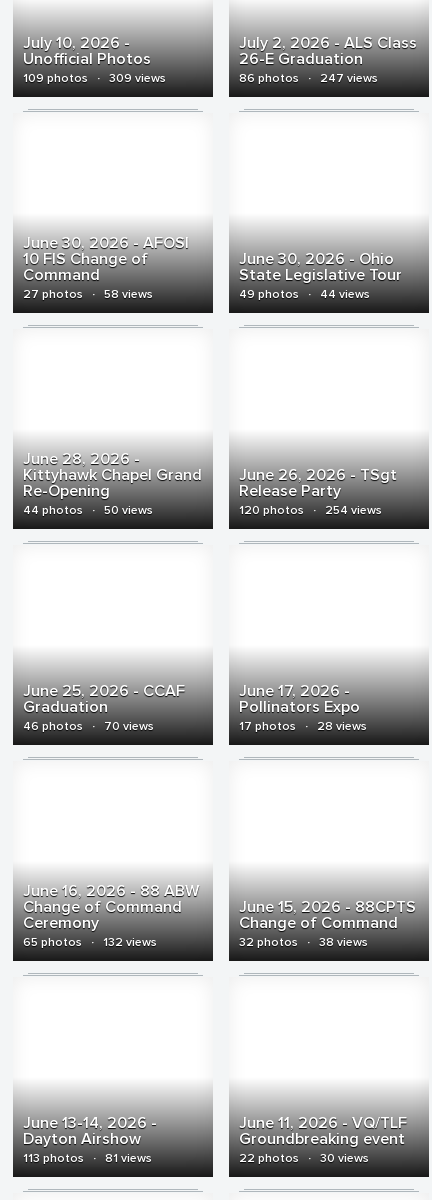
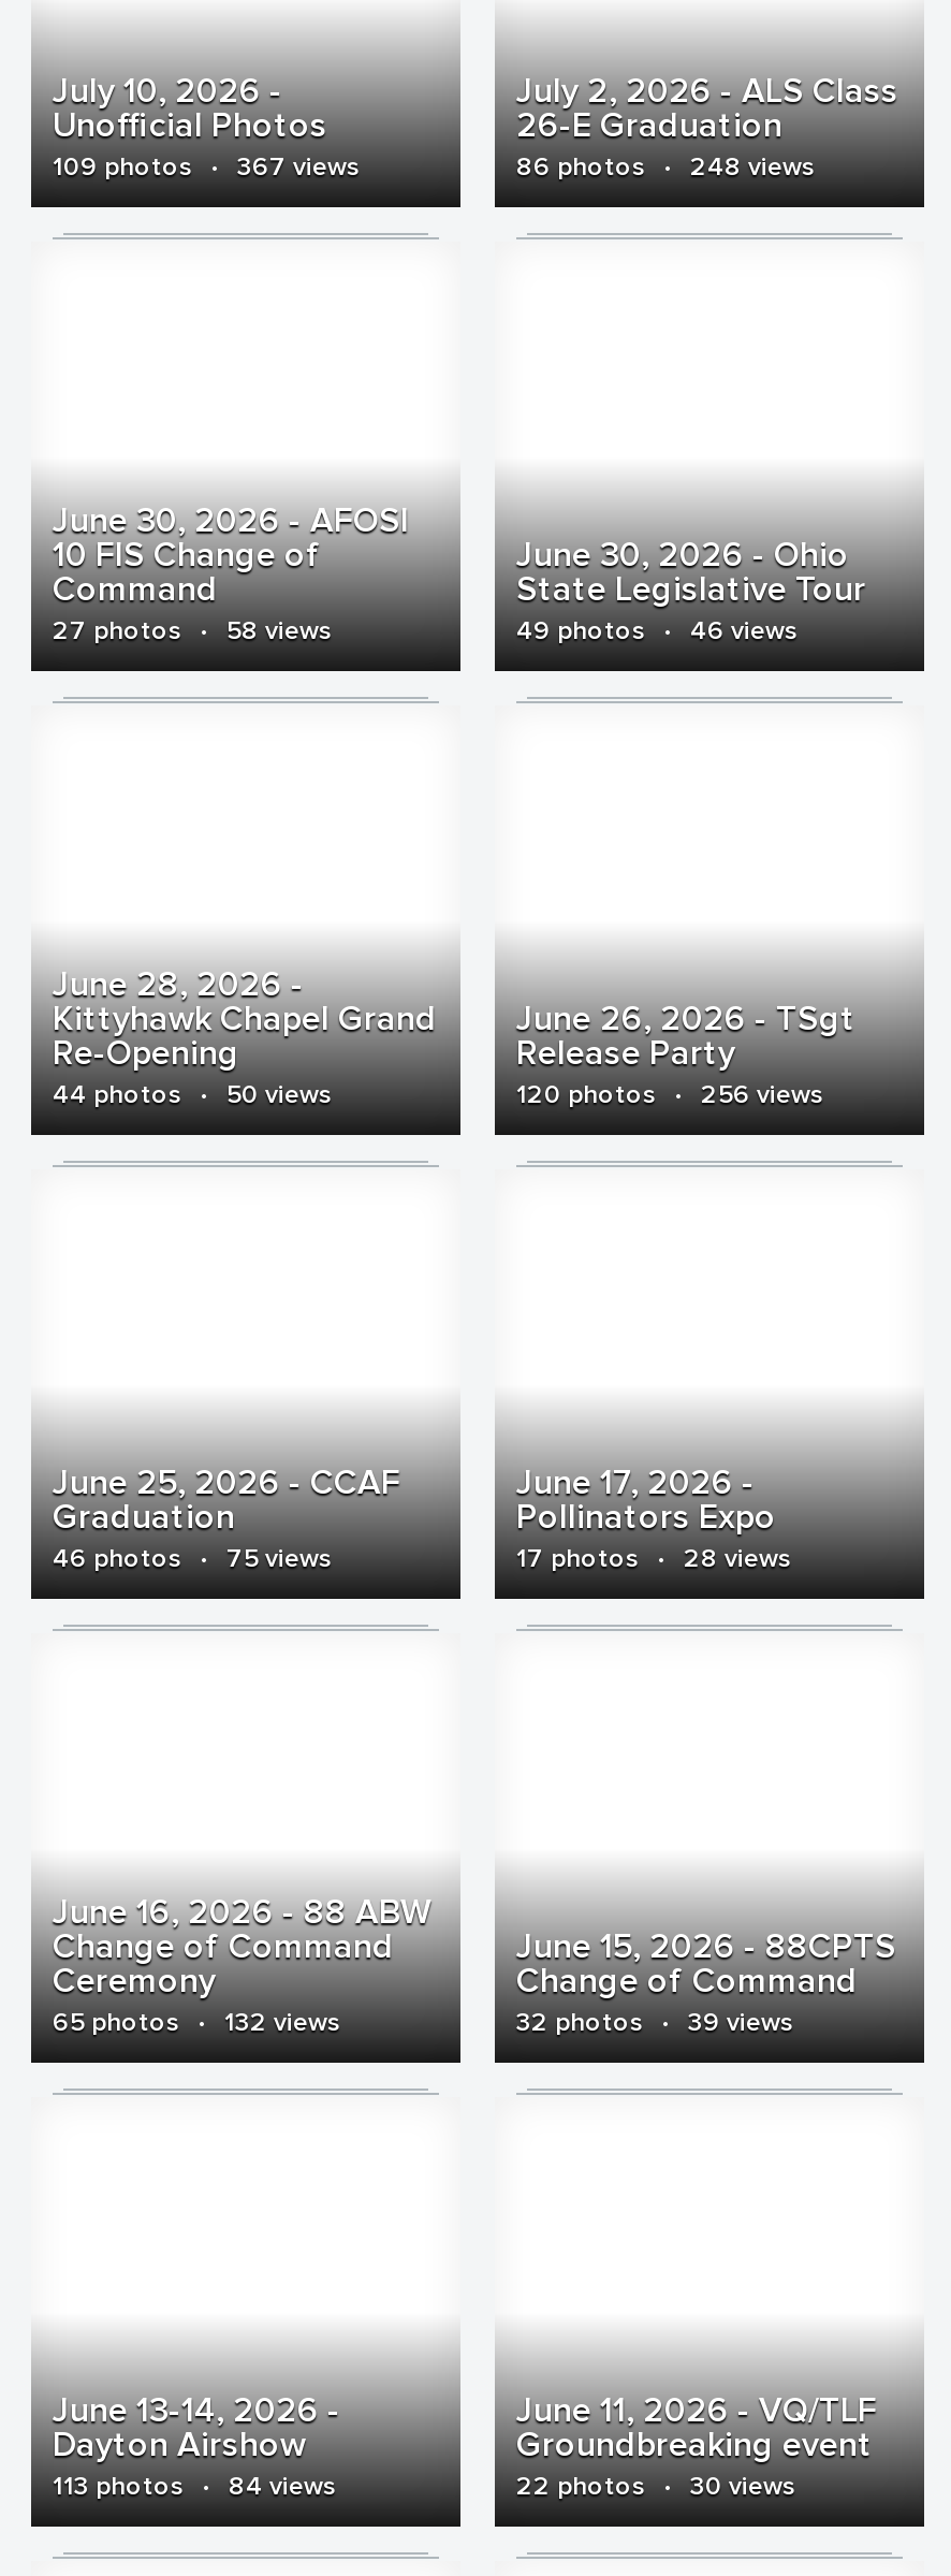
- 109 photos · 309 views
+ 109 photos · 367 views

- 86 photos · 247 views
+ 86 photos · 248 views

- 49 photos · 44 views
+ 49 photos · 46 views

- 120 photos · 254 views
+ 120 photos · 256 views

- 46 photos · 70 views
+ 46 photos · 75 views

- 32 photos · 38 views
+ 32 photos · 39 views

- 113 photos · 81 views
+ 113 photos · 84 views
